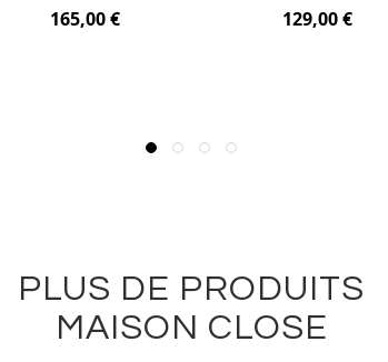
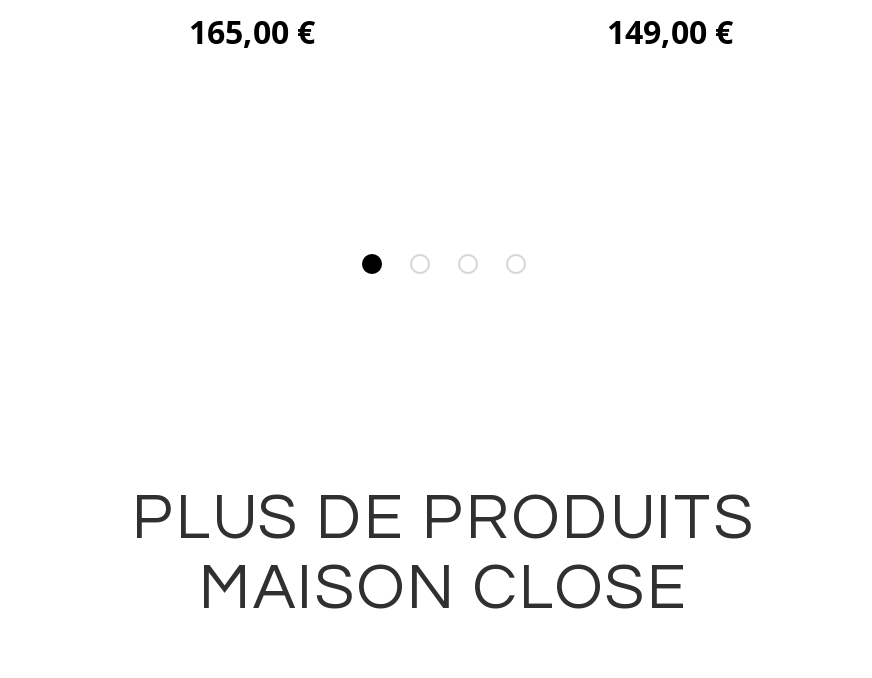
- 129,00 €
+ 149,00 €
